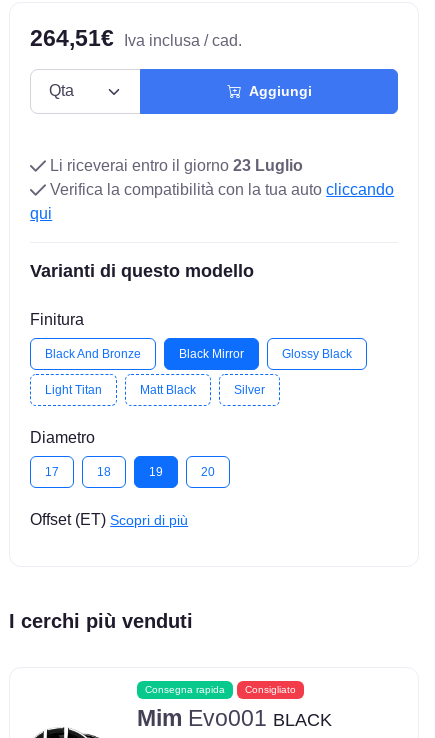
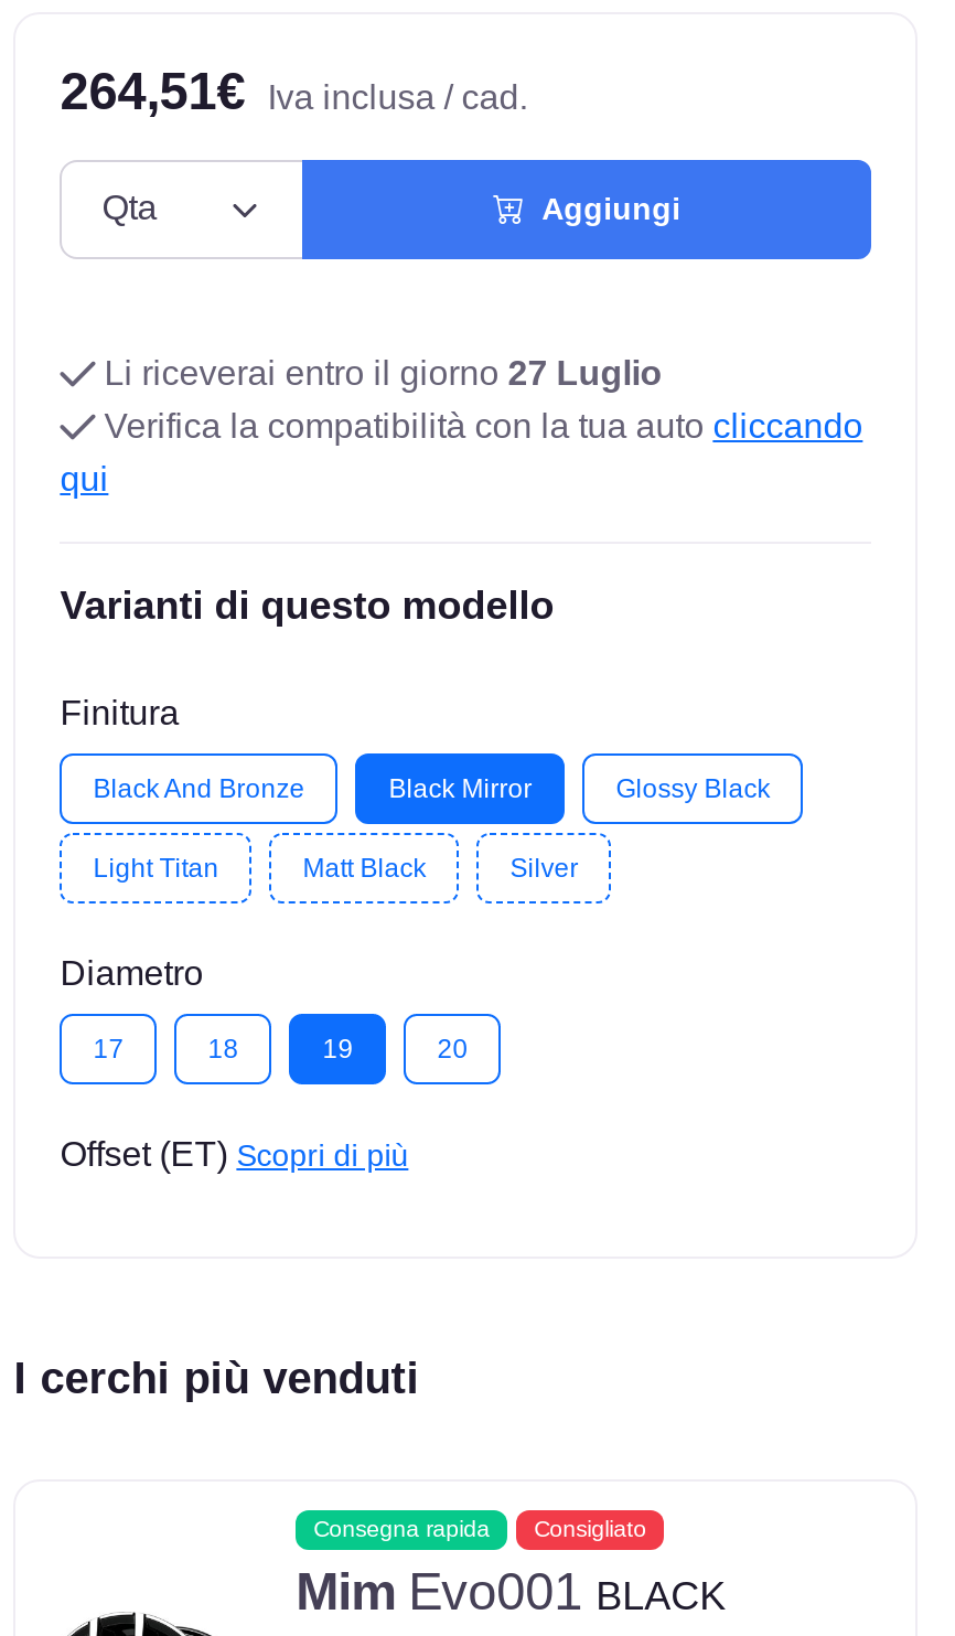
- Li riceverai entro il giorno 23 Luglio
+ Li riceverai entro il giorno 27 Luglio
